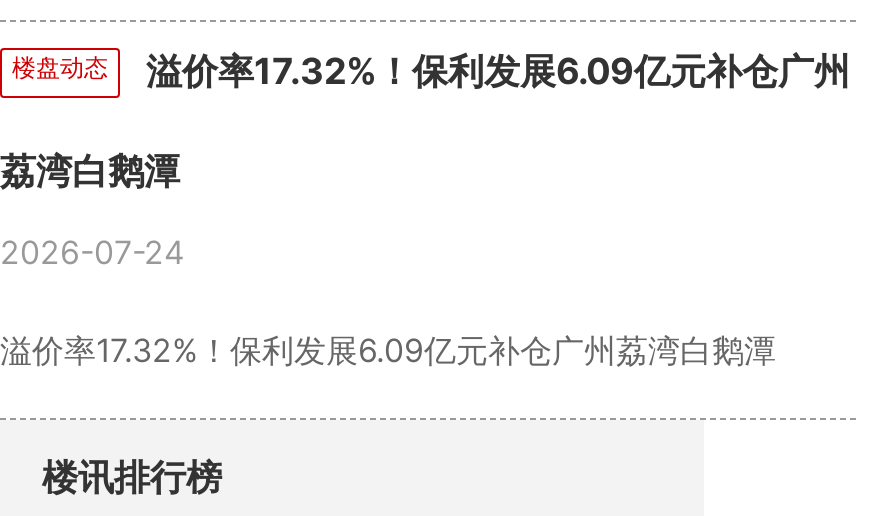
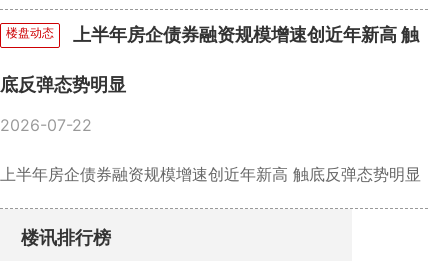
- 溢价率17.32%！保利发展6.09亿元补仓广州
+ 上半年房企债券融资规模增速创近年新高 触

- 荔湾白鹅潭
+ 底反弹态势明显

- 2026-07-24
+ 2026-07-22

- 溢价率17.32%！保利发展6.09亿元补仓广州荔湾白鹅潭
+ 上半年房企债券融资规模增速创近年新高 触底反弹态势明显
